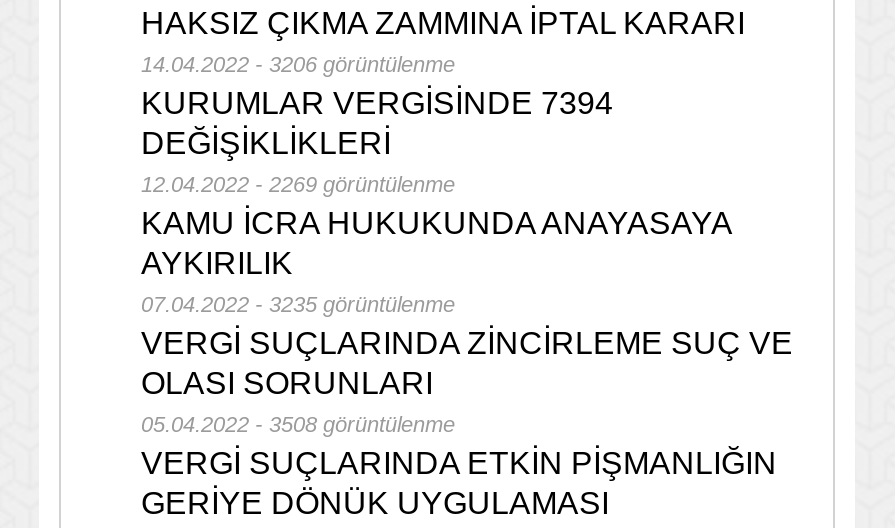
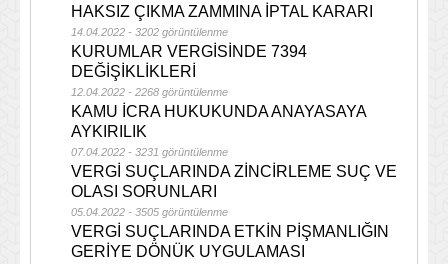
- 14.04.2022 - 3206 görüntülenme
+ 14.04.2022 - 3202 görüntülenme

- 12.04.2022 - 2269 görüntülenme
+ 12.04.2022 - 2268 görüntülenme

- 07.04.2022 - 3235 görüntülenme
+ 07.04.2022 - 3231 görüntülenme

- 05.04.2022 - 3508 görüntülenme
+ 05.04.2022 - 3505 görüntülenme
